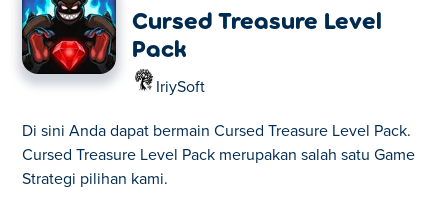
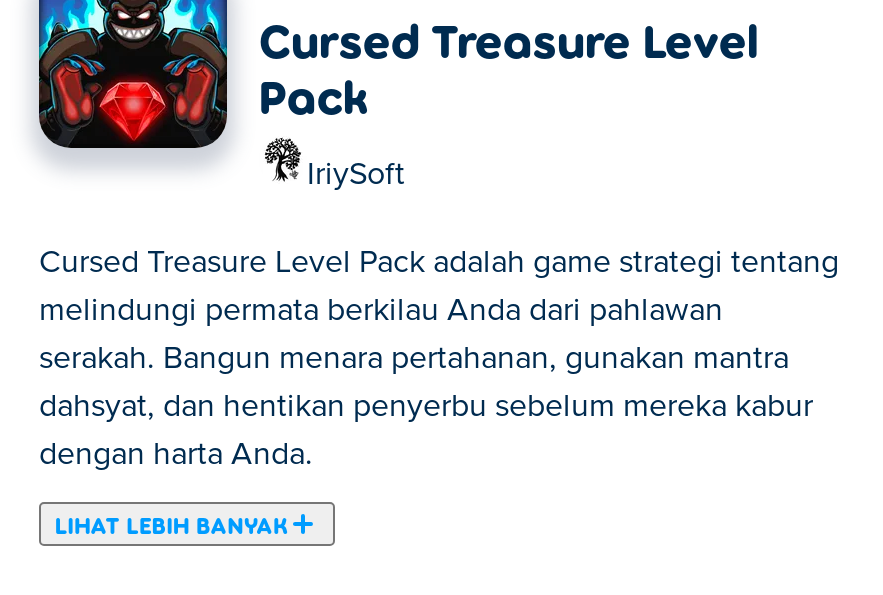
- Di sini Anda dapat bermain Cursed Treasure Level Pack.
- Cursed Treasure Level Pack merupakan salah satu Game
- Strategi pilihan kami.
+ Cursed Treasure Level Pack adalah game strategi tentang
+ melindungi permata berkilau Anda dari pahlawan
+ serakah. Bangun menara pertahanan, gunakan mantra
+ dahsyat, dan hentikan penyerbu sebelum mereka kabur
+ dengan harta Anda.
+ LIHAT LEBIH BANYAK
